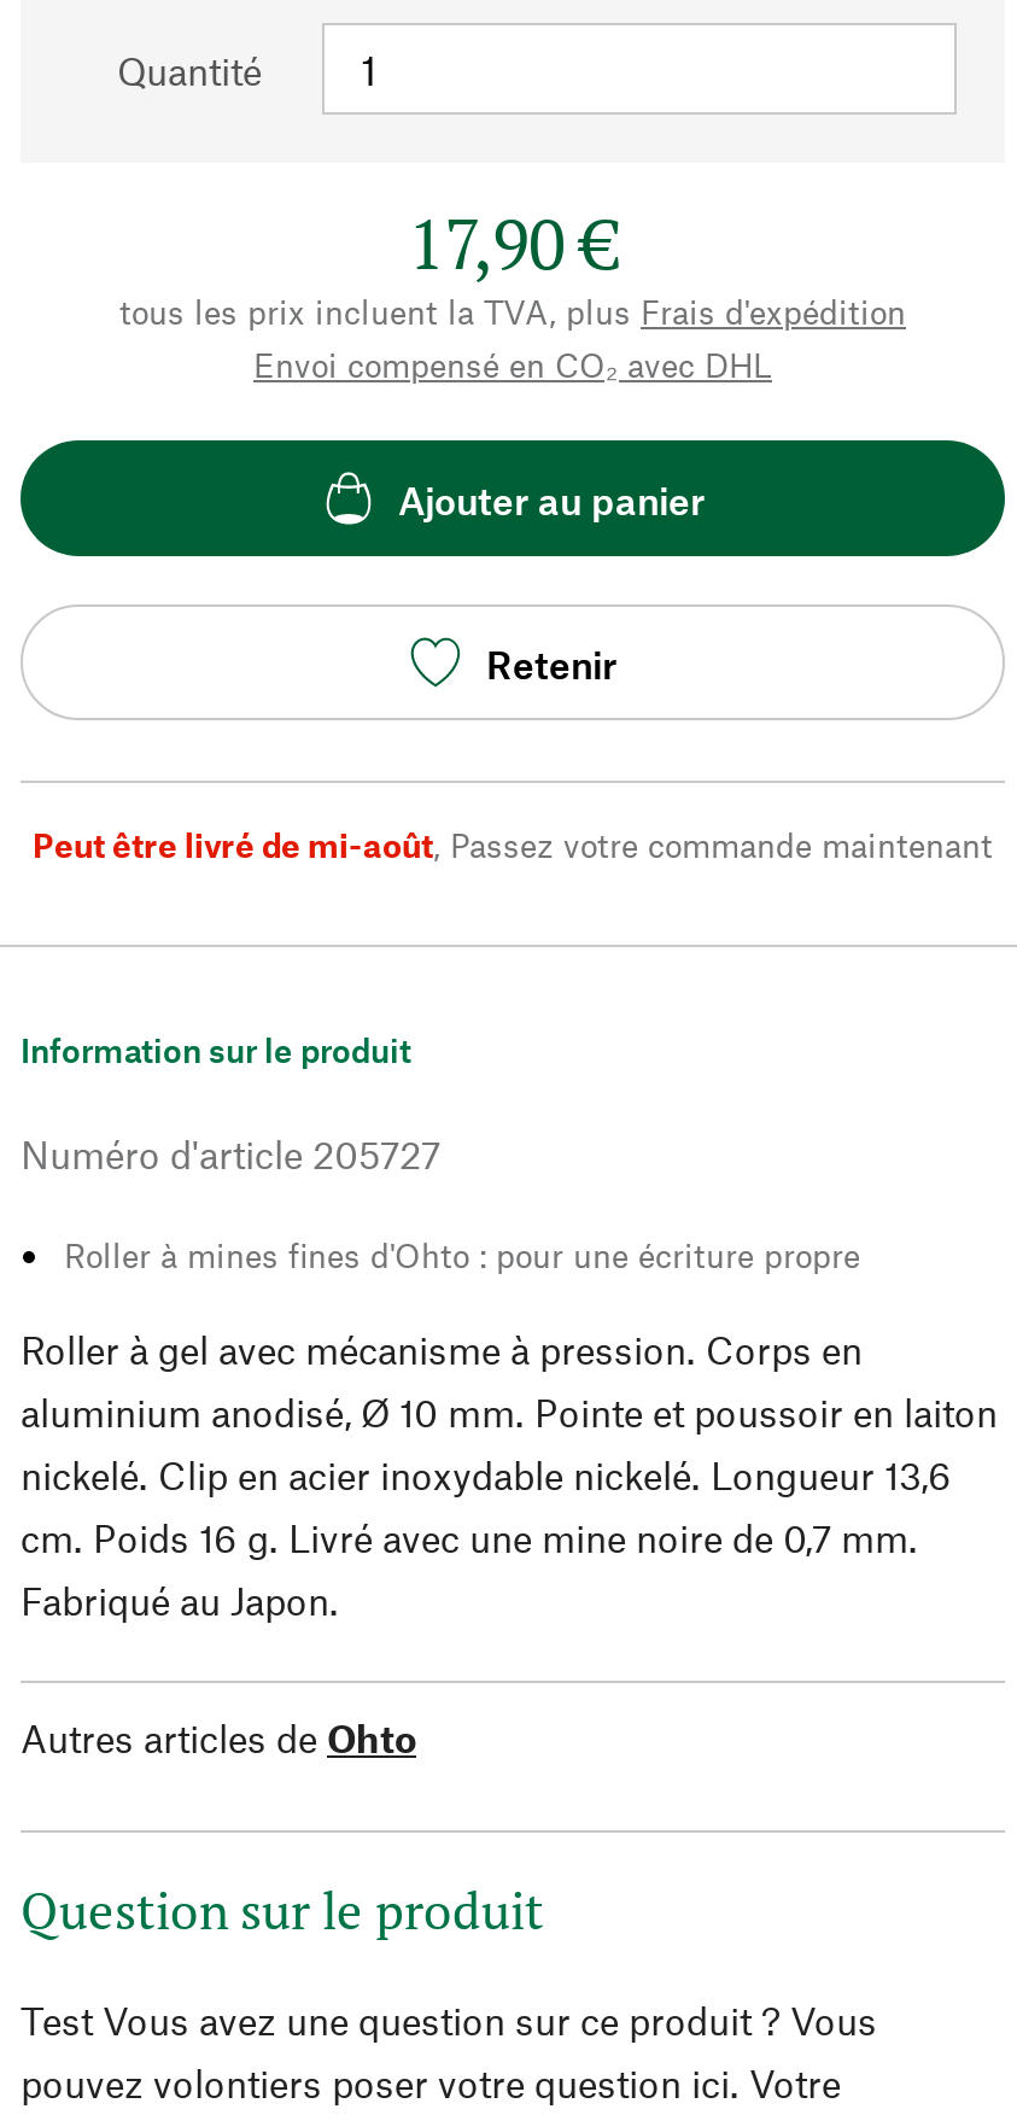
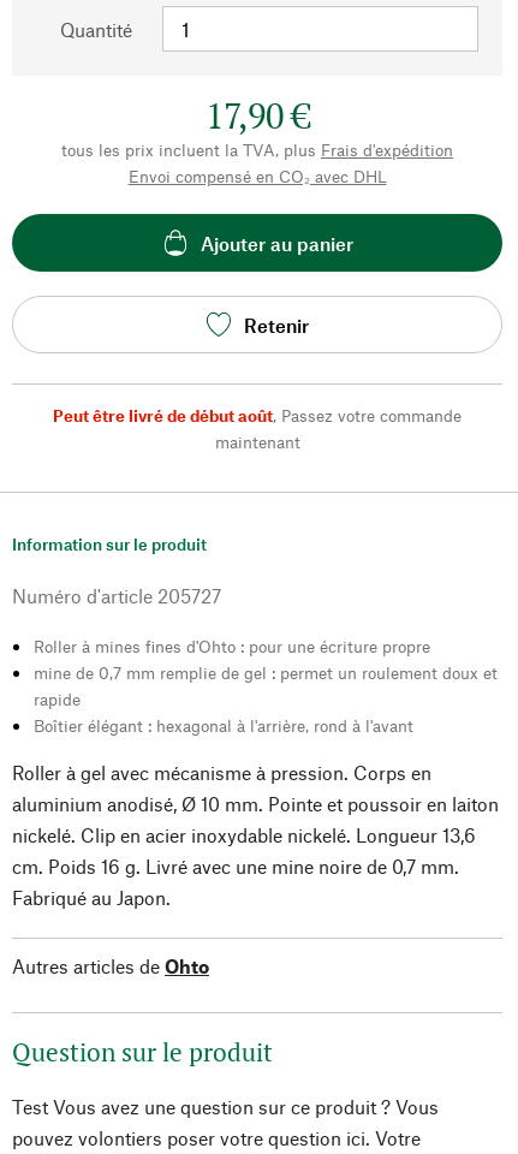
- Peut être livré de mi-août, Passez votre commande maintenant
+ Peut être livré de début août, Passez votre commande
+ maintenant

+ mine de 0,7 mm remplie de gel : permet un roulement doux et
+ rapide
+ Boîtier élégant : hexagonal à l'arrière, rond à l'avant
